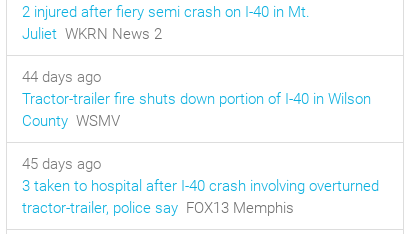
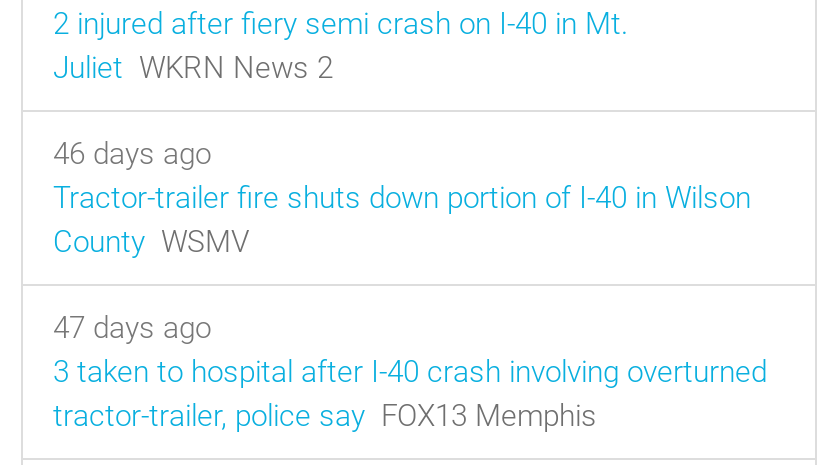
- 44 days ago
+ 46 days ago

- 45 days ago
+ 47 days ago
